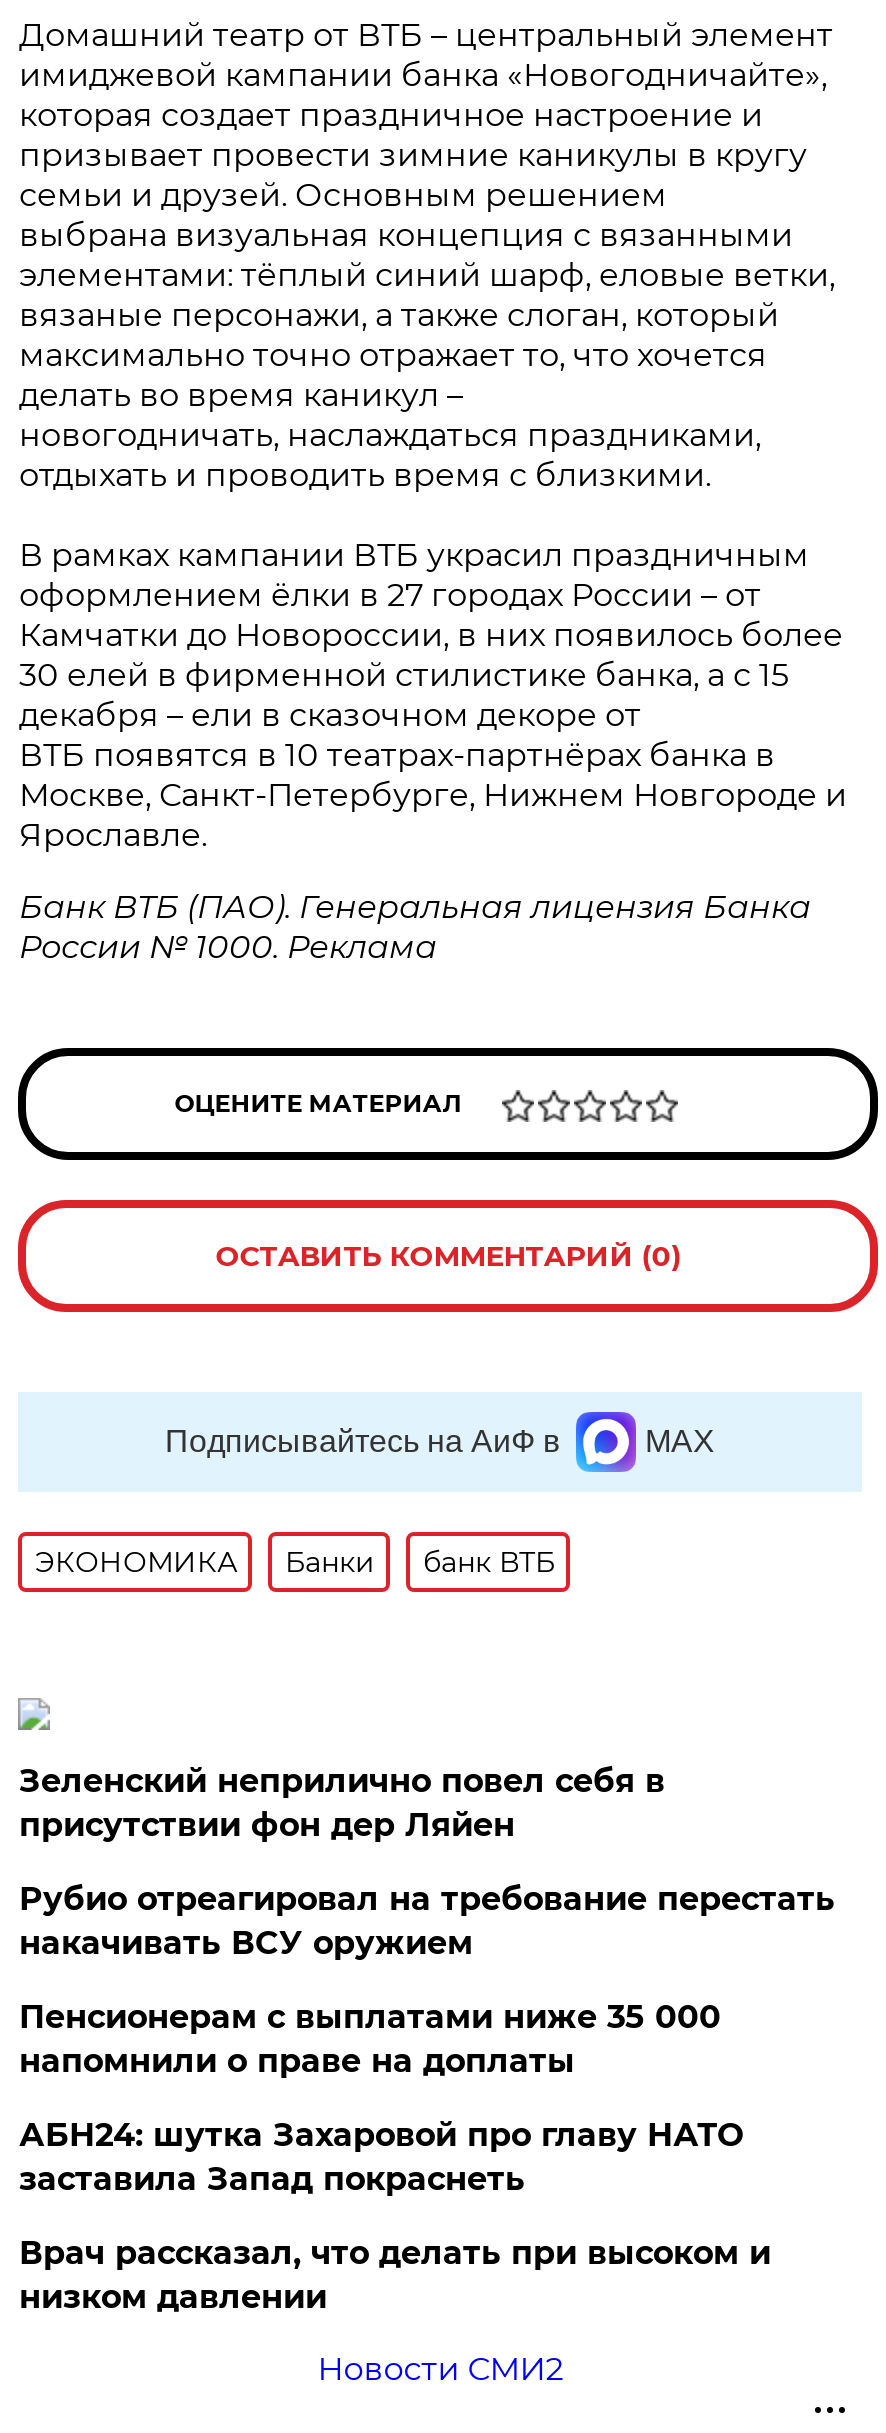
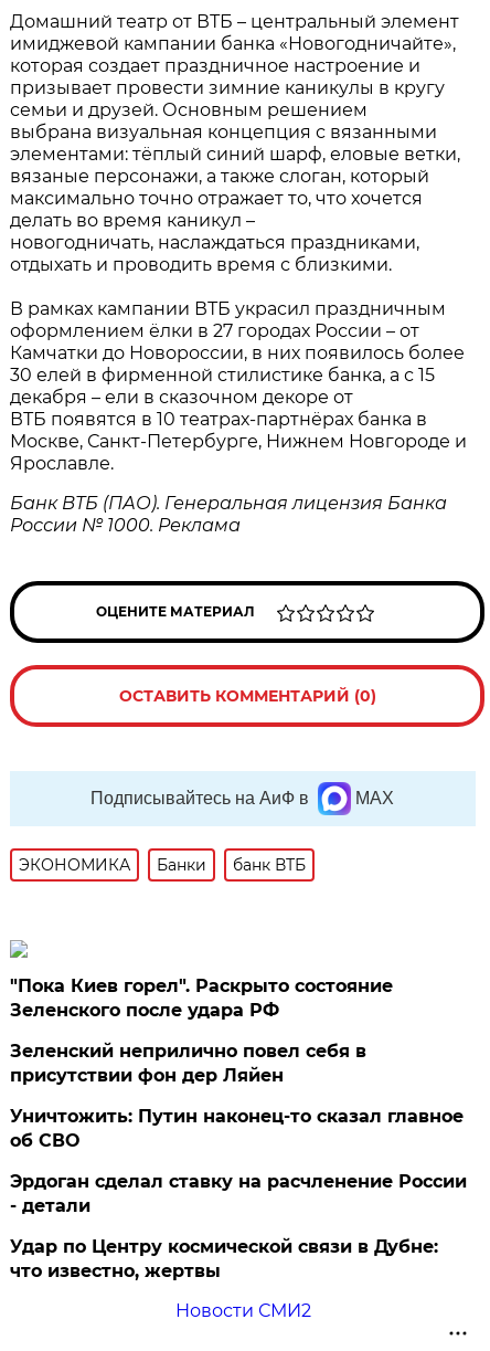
+ "Пока Киев горел". Раскрыто состояние
+ Зеленского после удара РФ

moved down: Зеленский неприлично повел cебя в | присутствии фон дер Ляйен

- Рубио отреагировал на требование перестать
- накачивать ВСУ оружием
- Пенсионерам с выплатами ниже 35 000
- напомнили о праве на доплаты
- АБН24: шутка Захаровой про главу НАТО
- заставила Запад покраснеть
- Врач рассказал, что делать при высоком и
- низком давлении
+ Уничтожить: Путин наконец-то сказал главное
+ об СВО
+ Эрдоган сделал ставку на расчленение России
+ - детали
+ Удар по Центру космической связи в Дубне:
+ что известно, жертвы
